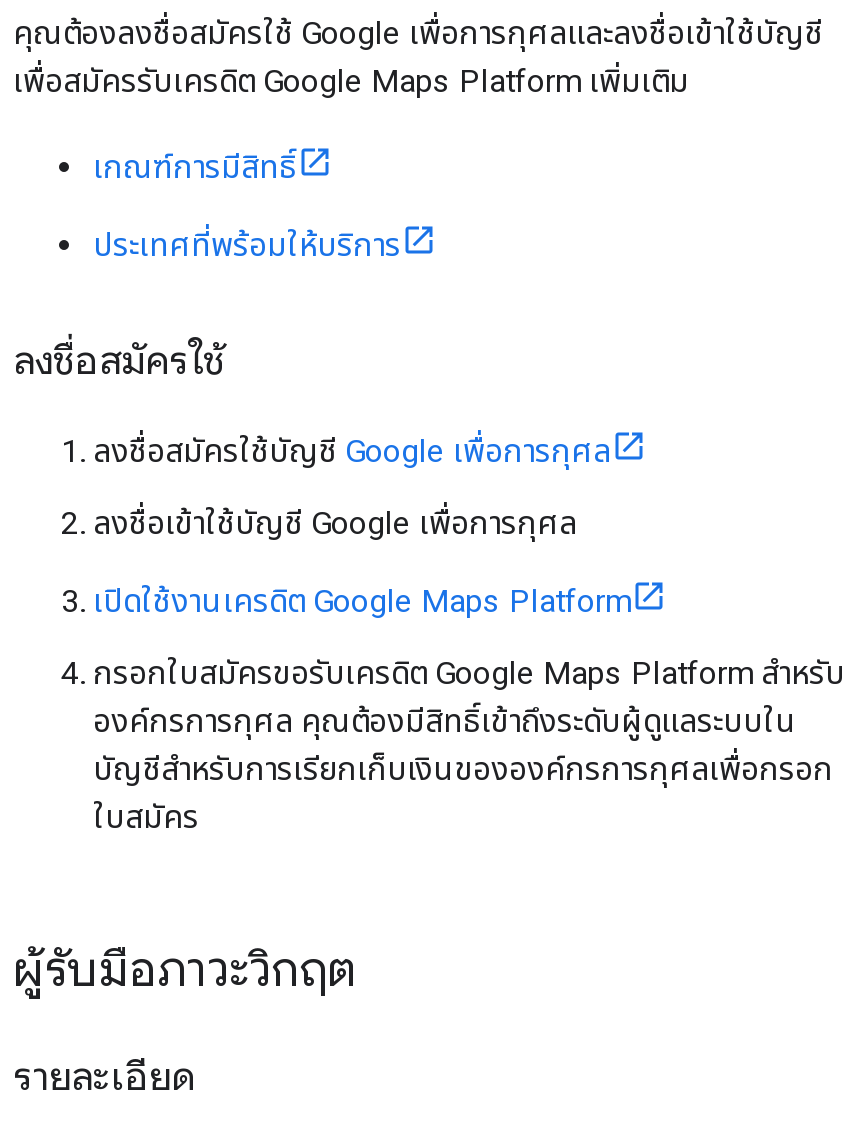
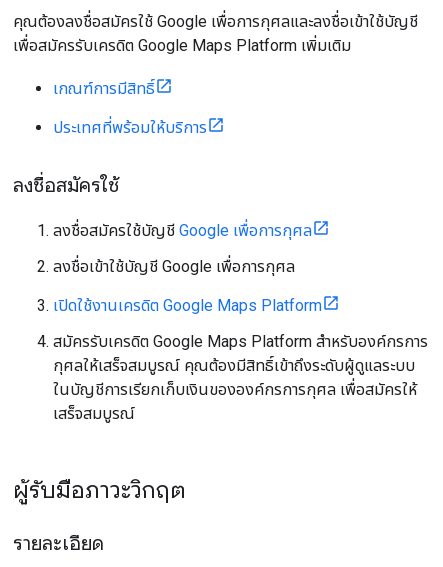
- กรอกใบสมัครขอรับเครดิต Google Maps Platform สำหรับ
- องค์กรการกุศล คุณต้องมีสิทธิ์เข้าถึงระดับผู้ดูแลระบบใน
- บัญชีสำหรับการเรียกเก็บเงินขององค์กรการกุศลเพื่อกรอก
- ใบสมัคร
+ สมัครรับเครดิต Google Maps Platform สำหรับองค์กรการ
+ กุศลให้เสร็จสมบูรณ์ คุณต้องมีสิทธิ์เข้าถึงระดับผู้ดูแลระบบ
+ ในบัญชีการเรียกเก็บเงินขององค์กรการกุศล เพื่อสมัครให้
+ เสร็จสมบูรณ์
